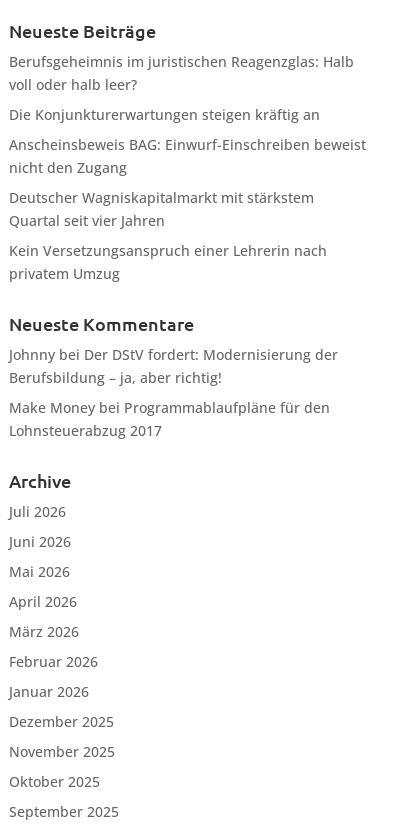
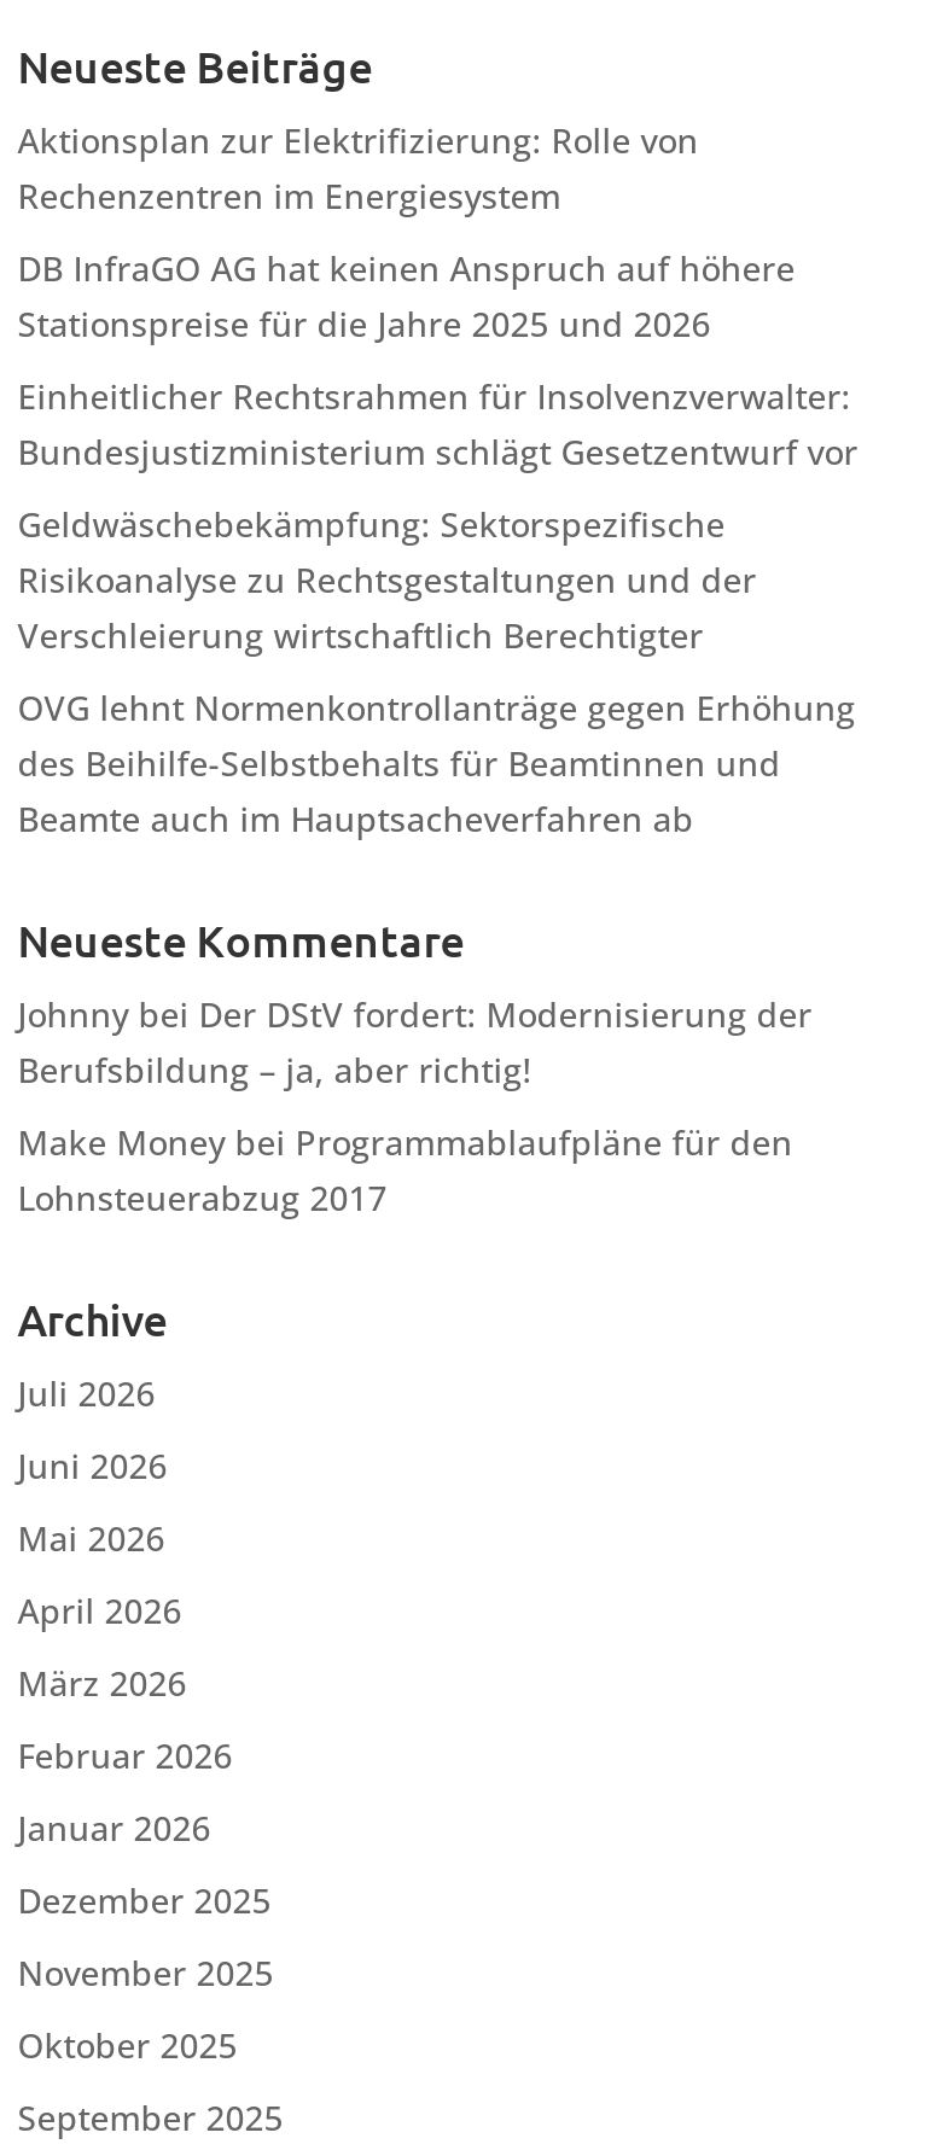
- Berufsgeheimnis im juristischen Reagenzglas: Halb
- voll oder halb leer?
+ Aktionsplan zur Elektrifizierung: Rolle von
+ Rechenzentren im Energiesystem

- Die Konjunkturerwartungen steigen kräftig an
+ DB InfraGO AG hat keinen Anspruch auf höhere
+ Stationspreise für die Jahre 2025 und 2026

- Anscheinsbeweis BAG: Einwurf-Einschreiben beweist
- nicht den Zugang
+ Einheitlicher Rechtsrahmen für Insolvenzverwalter:
+ Bundesjustizministerium schlägt Gesetzentwurf vor

- Deutscher Wagniskapitalmarkt mit stärkstem
- Quartal seit vier Jahren
+ Geldwäschebekämpfung: Sektorspezifische
+ Risikoanalyse zu Rechtsgestaltungen und der
+ Verschleierung wirtschaftlich Berechtigter

- Kein Versetzungsanspruch einer Lehrerin nach
- privatem Umzug
+ OVG lehnt Normenkontrollanträge gegen Erhöhung
+ des Beihilfe-Selbstbehalts für Beamtinnen und
+ Beamte auch im Hauptsacheverfahren ab
